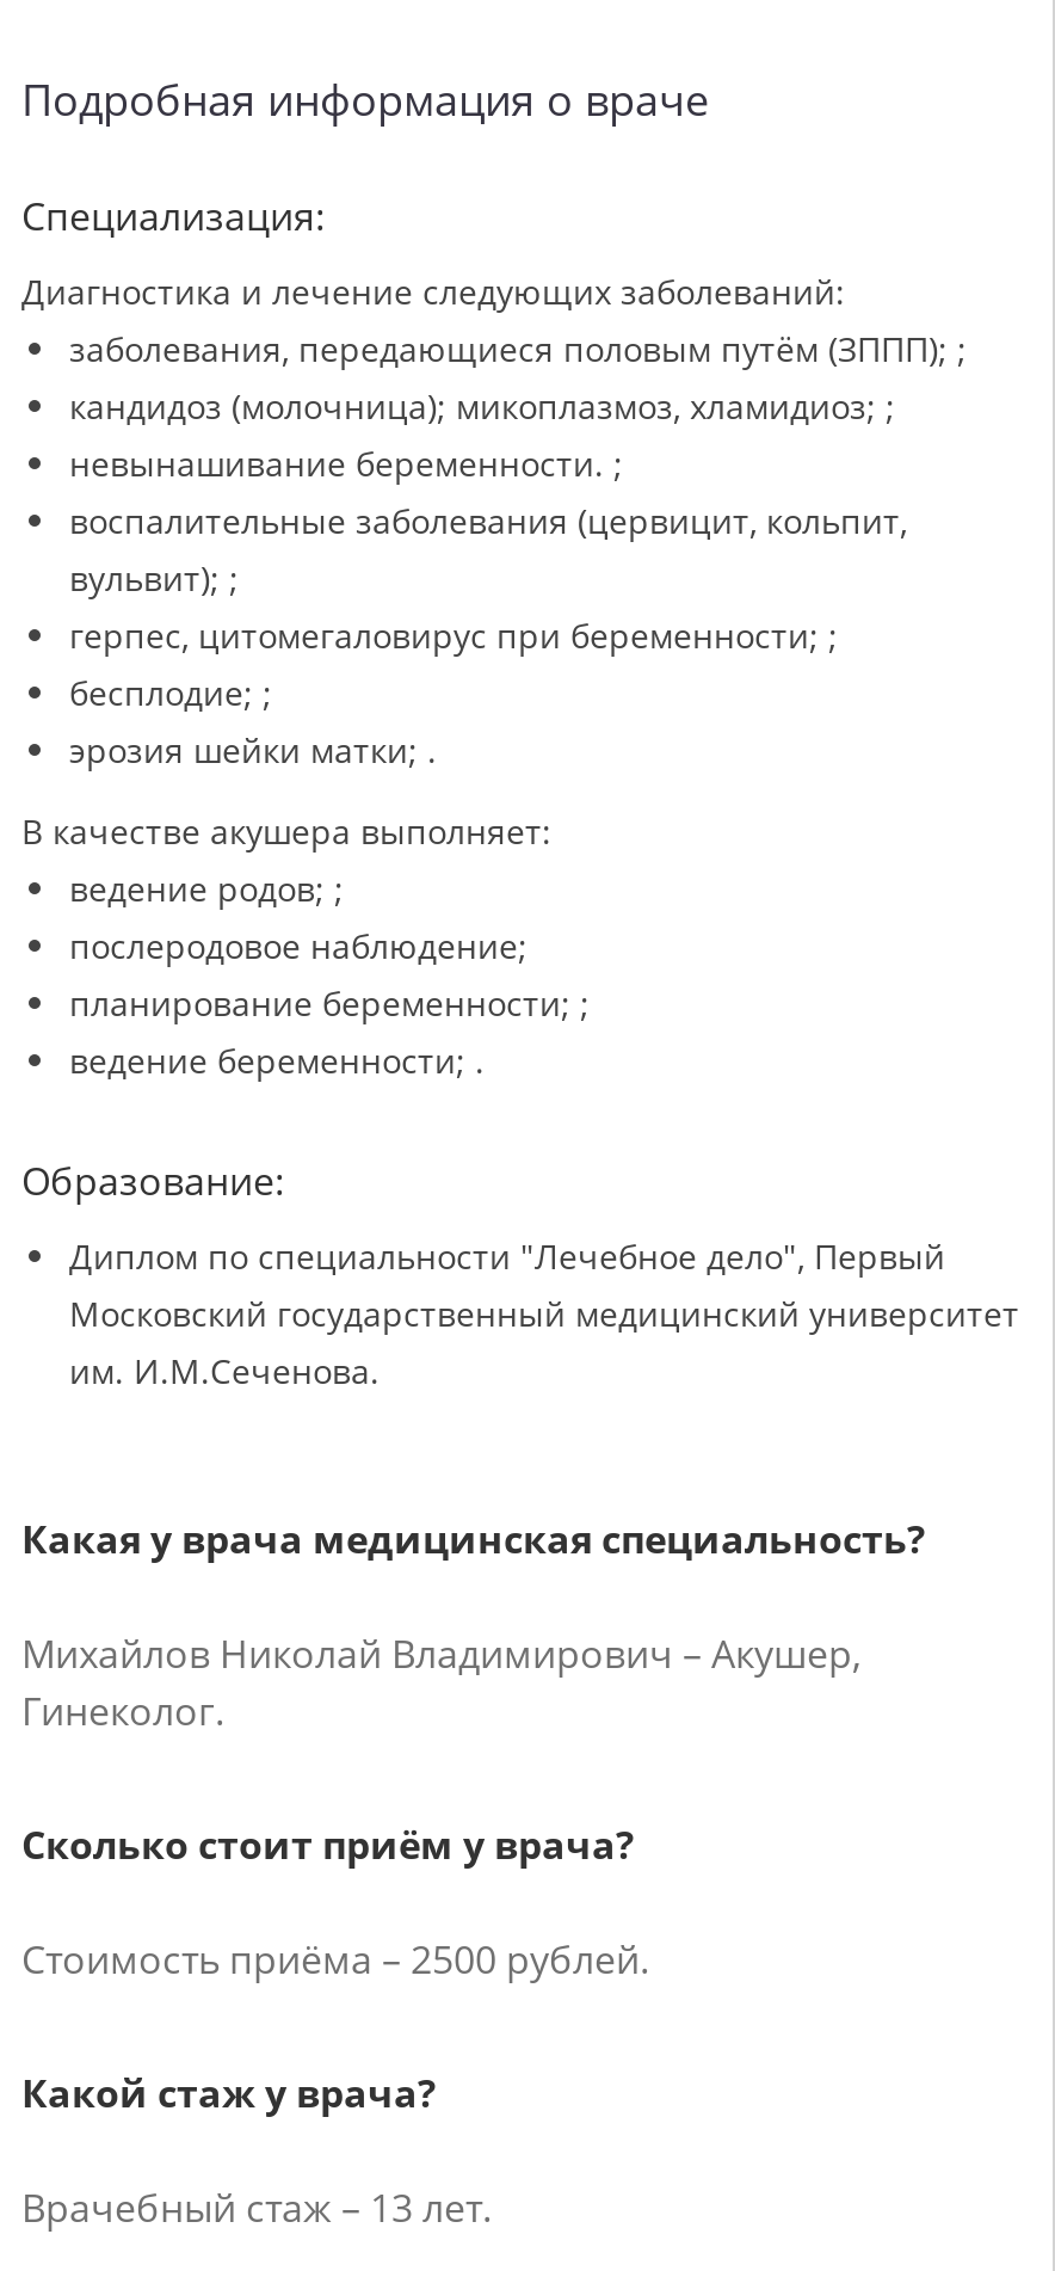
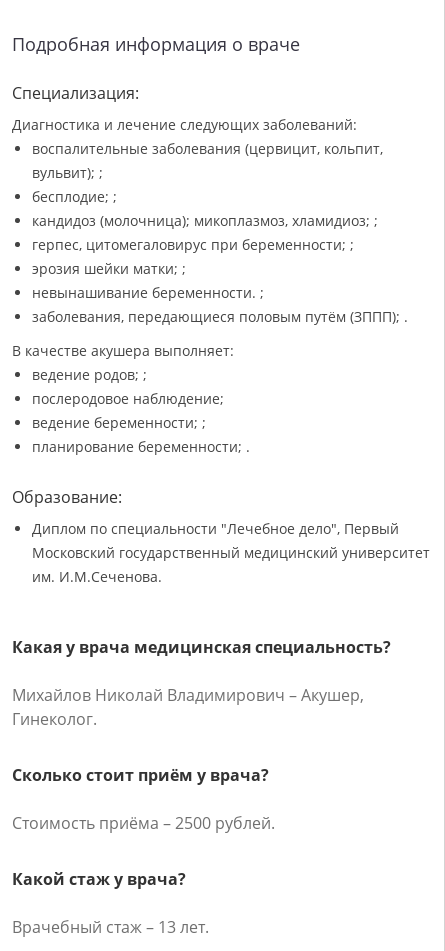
- заболевания, передающиеся половым путём (ЗППП); ;

moved down: кандидоз (молочница); микоплазмоз, хламидиоз; ;

moved down: невынашивание беременности. ;

moved up: воспалительные заболевания (цервицит, кольпит, | вульвит); ;

moved down: герпес, цитомегаловирус при беременности; ;

moved up: бесплодие; ;

- эрозия шейки матки; .
+ эрозия шейки матки; ;
+ заболевания, передающиеся половым путём (ЗППП); .

- планирование беременности; ;
+ ведение беременности; ;

- ведение беременности; .
+ планирование беременности; .
